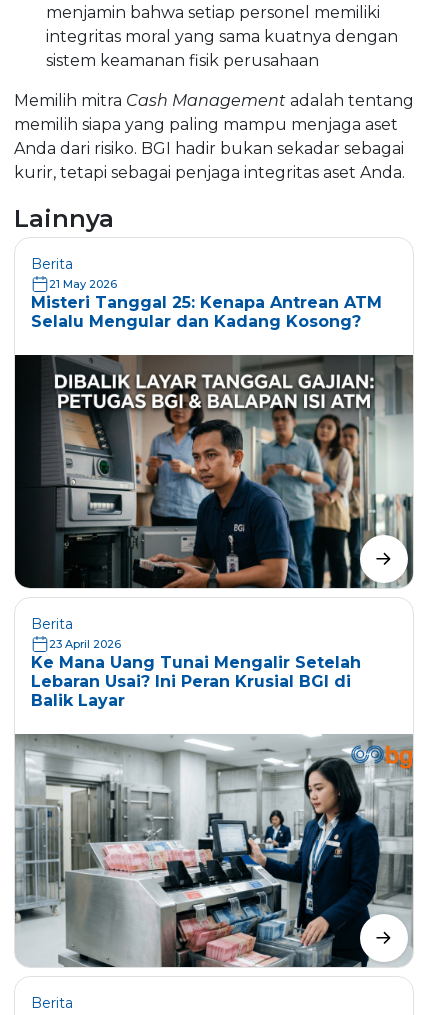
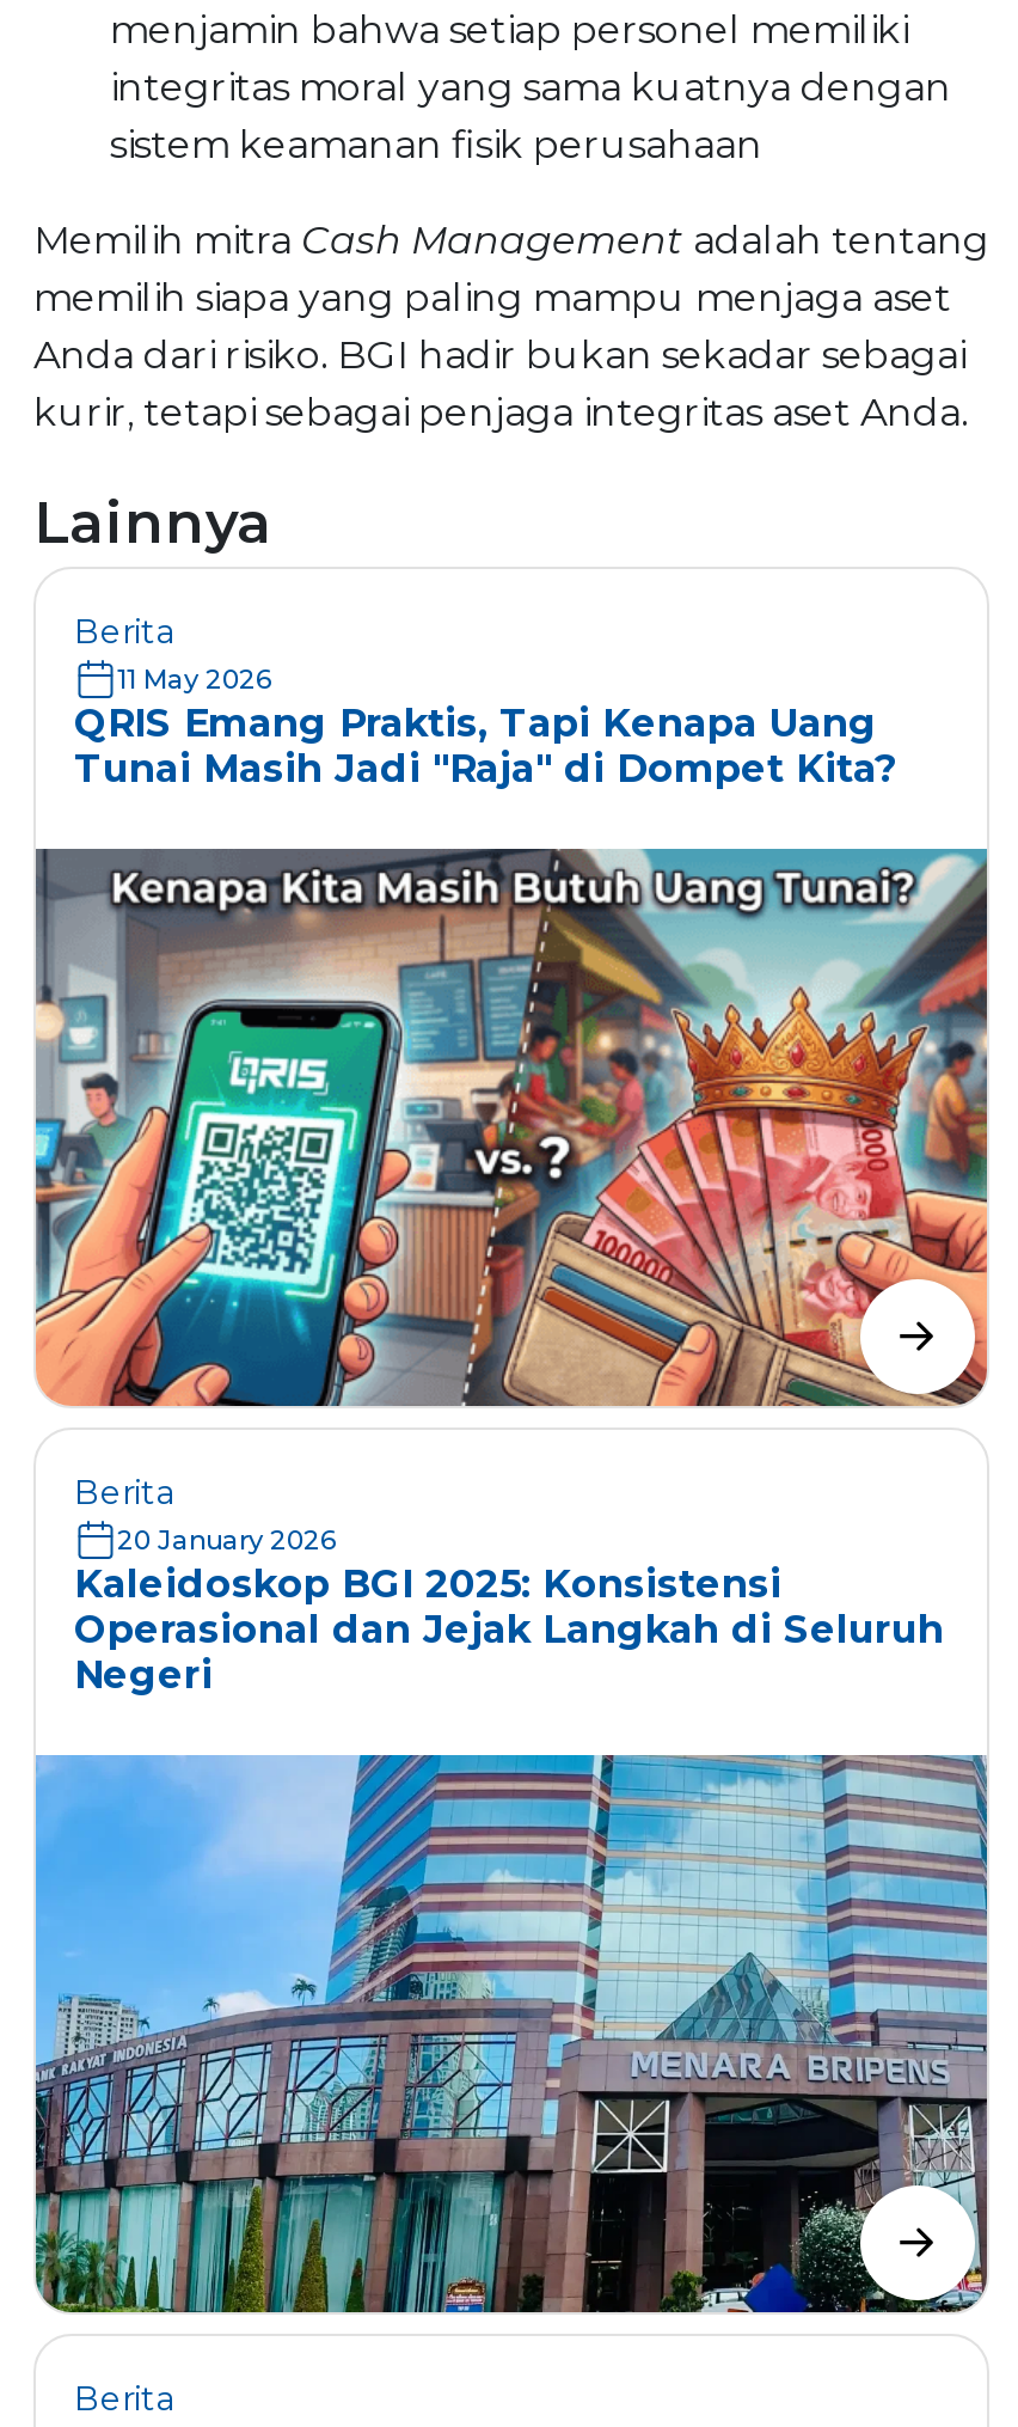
- 21 May 2026
- Misteri Tanggal 25: Kenapa Antrean ATM
- Selalu Mengular dan Kadang Kosong?
+ 11 May 2026
+ QRIS Emang Praktis, Tapi Kenapa Uang
+ Tunai Masih Jadi "Raja" di Dompet Kita?

- [image]
+ [image]

- 23 April 2026
- Ke Mana Uang Tunai Mengalir Setelah
- Lebaran Usai? Ini Peran Krusial BGI di
- Balik Layar
+ 20 January 2026
+ Kaleidoskop BGI 2025: Konsistensi
+ Operasional dan Jejak Langkah di Seluruh
+ Negeri

- [image]
+ [image]
